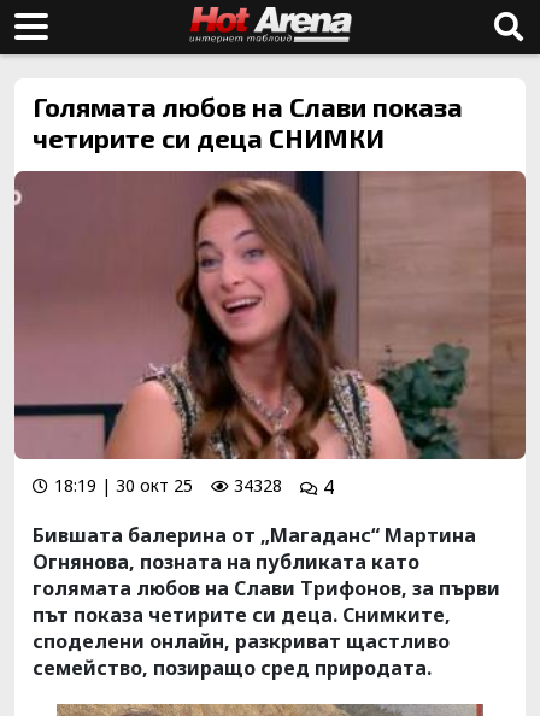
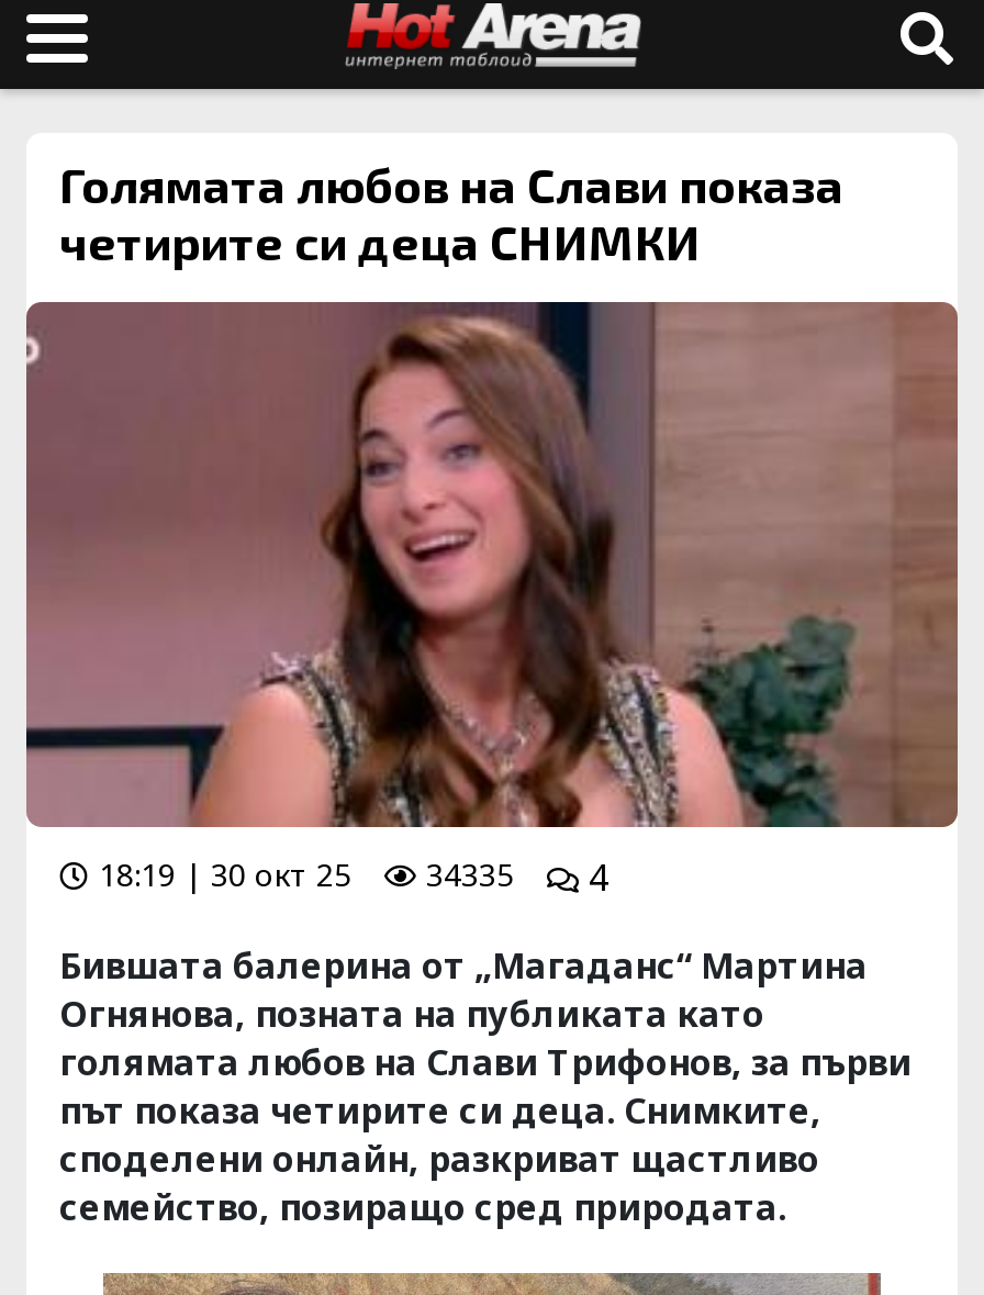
- 34328
+ 34335
